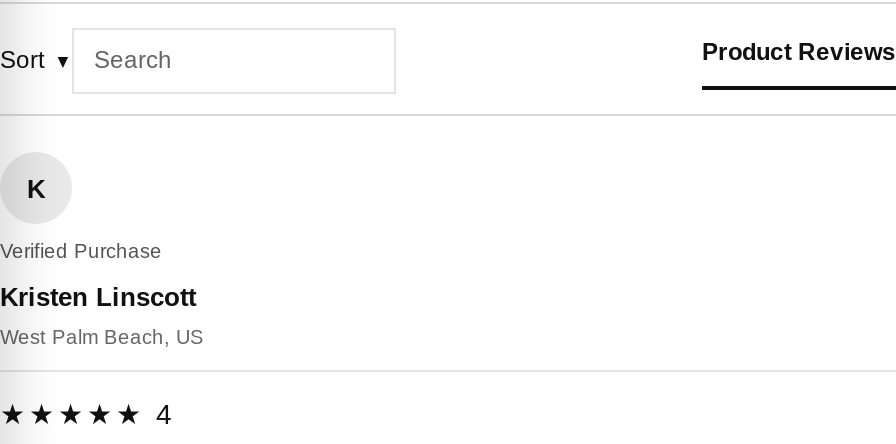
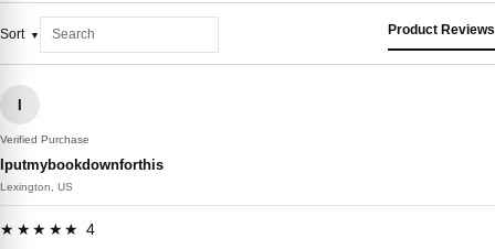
- K
+ I

- Kristen Linscott
+ Iputmybookdownforthis

- West Palm Beach, US
+ Lexington, US
